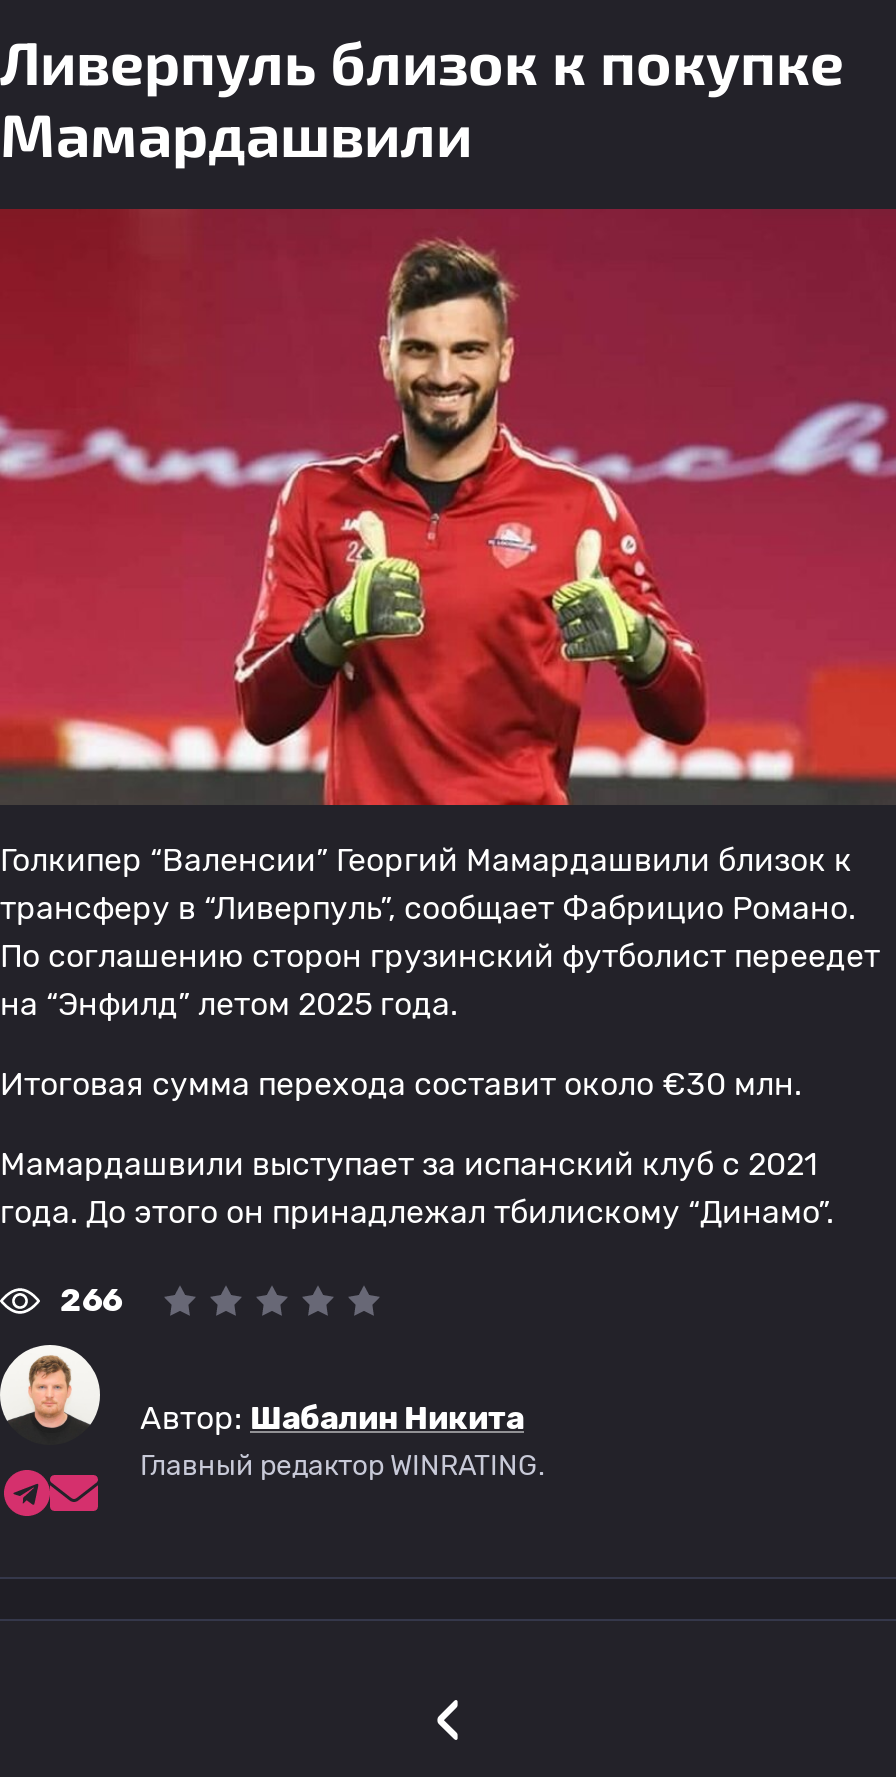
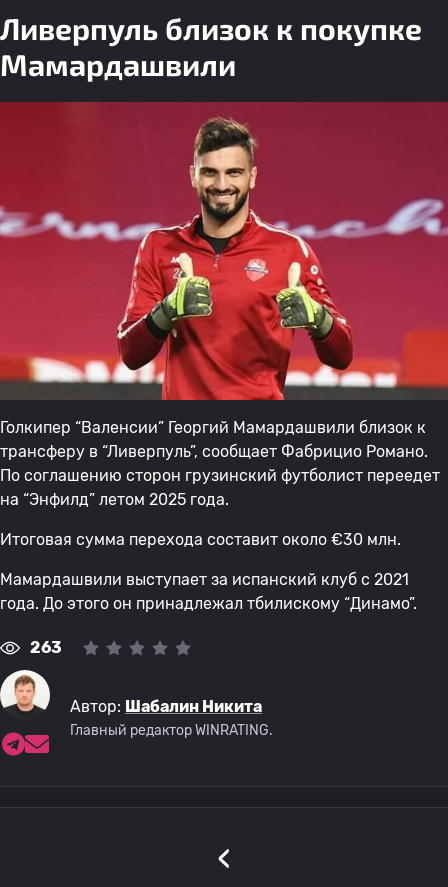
- 266
+ 263
